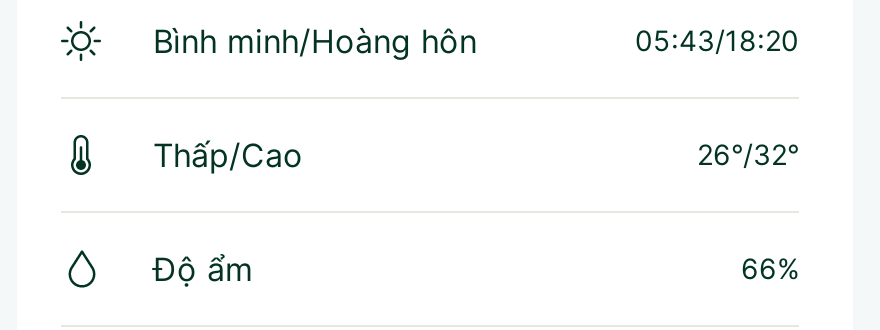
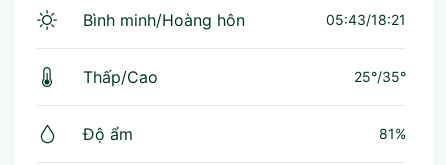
- 05:43/18:20
+ 05:43/18:21

- 26°/32°
+ 25°/35°

- 66%
+ 81%
